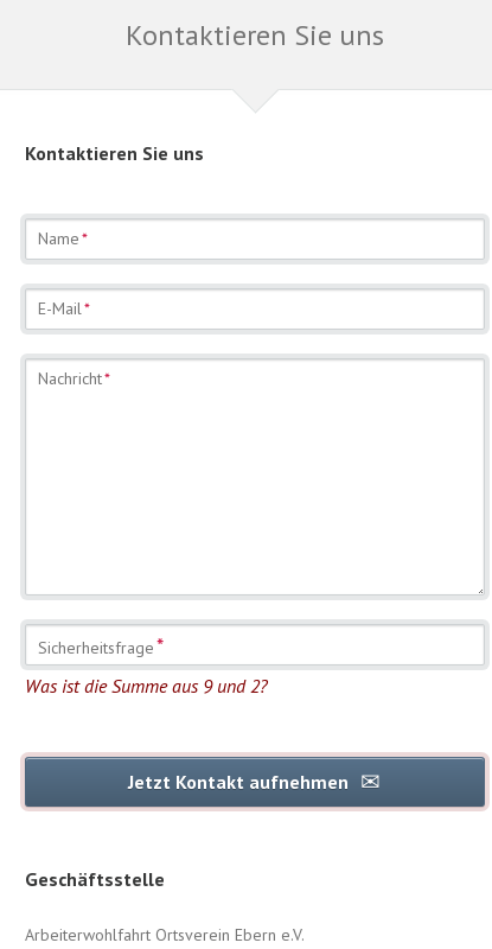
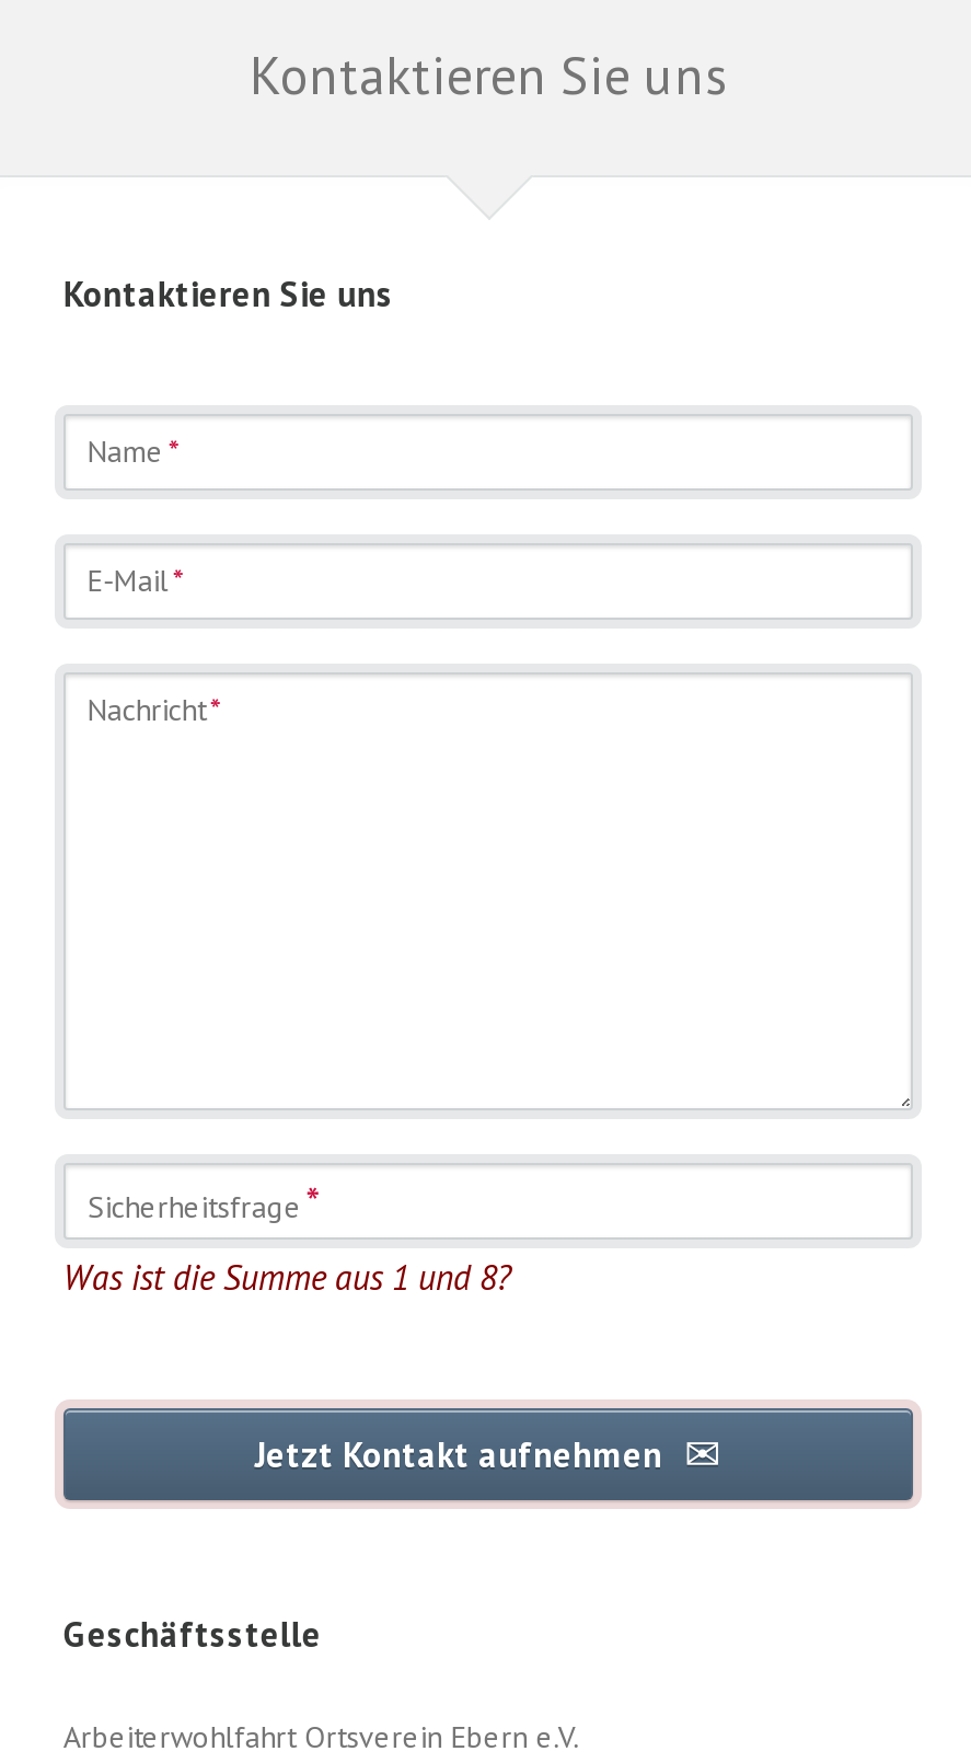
- Was ist die Summe aus 9 und 2?
+ Was ist die Summe aus 1 und 8?
